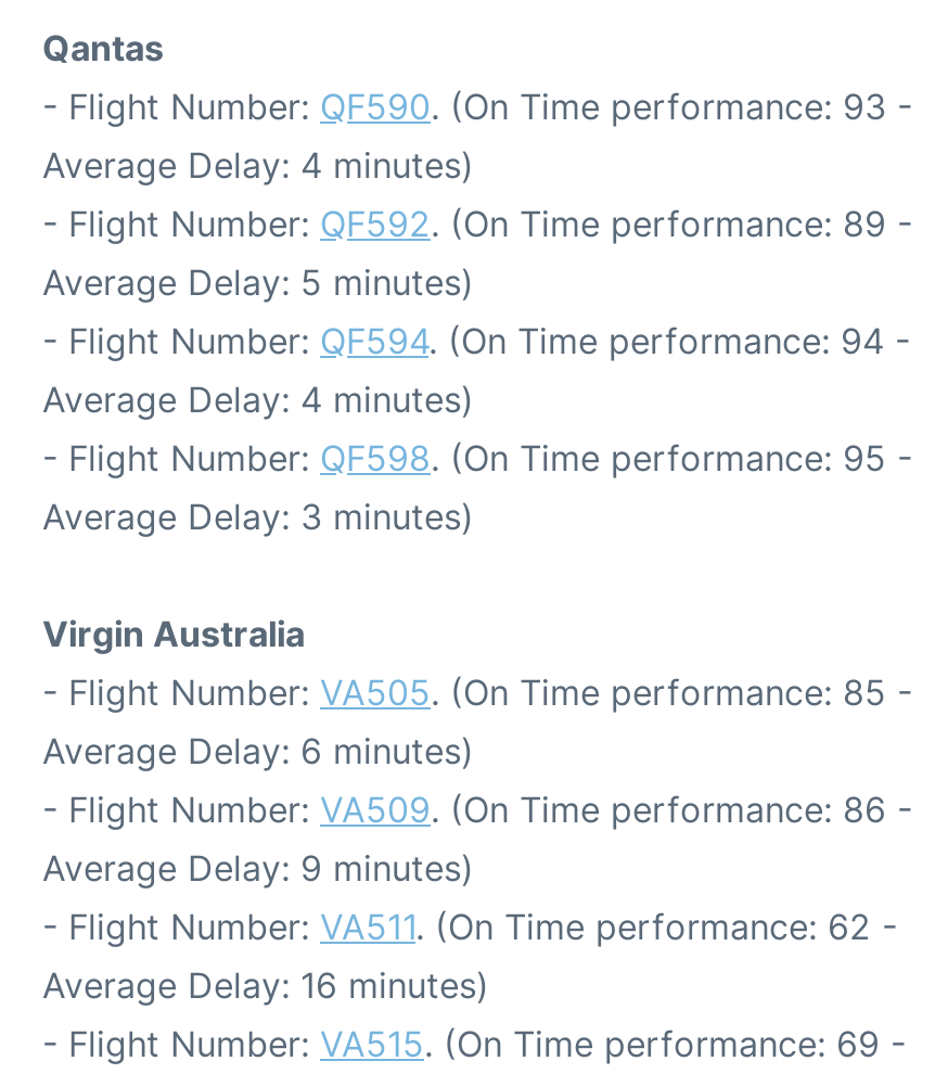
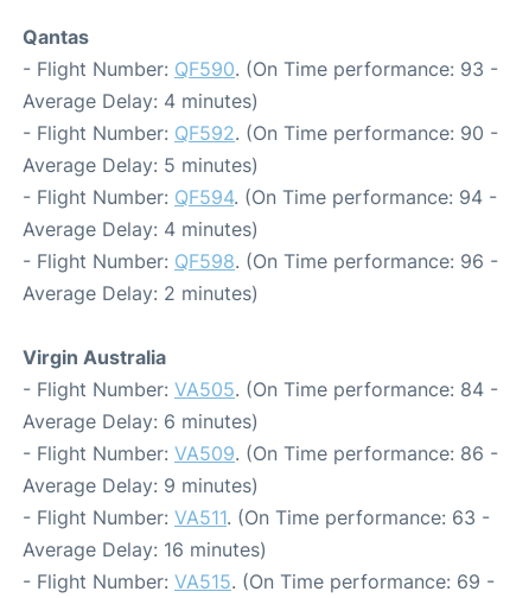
- - Flight Number: QF592. (On Time performance: 89 -
+ - Flight Number: QF592. (On Time performance: 90 -

- - Flight Number: QF598. (On Time performance: 95 -
+ - Flight Number: QF598. (On Time performance: 96 -

- Average Delay: 3 minutes)
+ Average Delay: 2 minutes)

- - Flight Number: VA505. (On Time performance: 85 -
+ - Flight Number: VA505. (On Time performance: 84 -

- - Flight Number: VA511. (On Time performance: 62 -
+ - Flight Number: VA511. (On Time performance: 63 -
